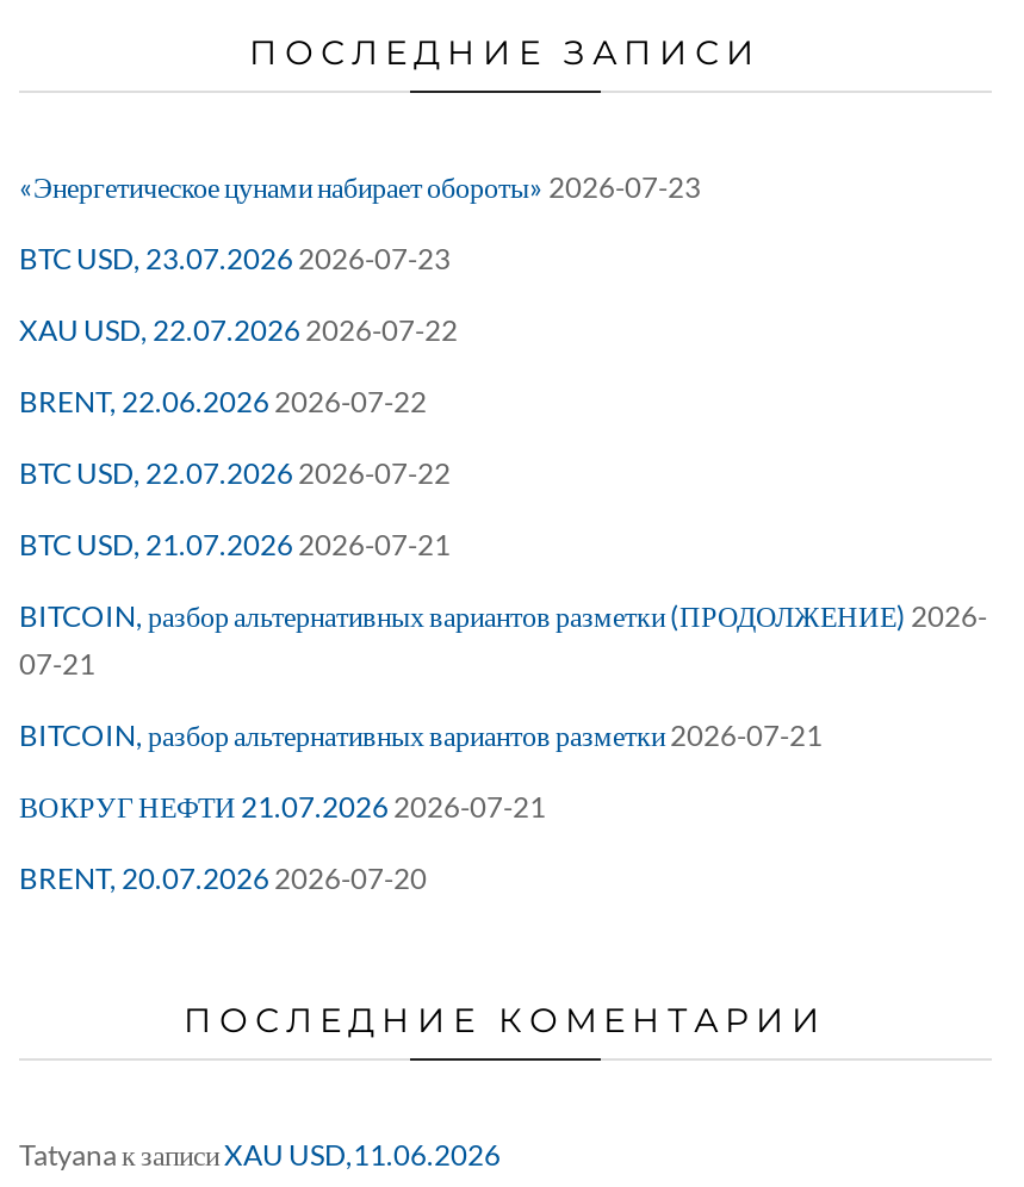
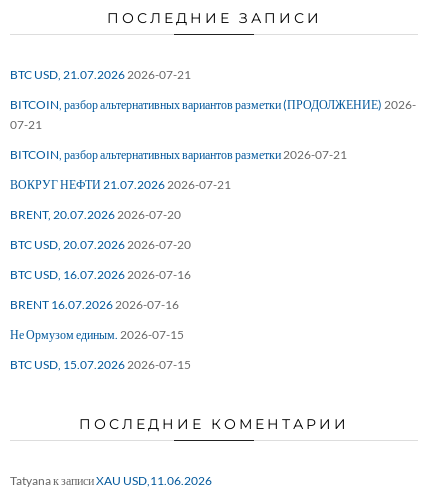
- «Энергетическое цунами набирает обороты» 2026-07-23
- BTC USD, 23.07.2026 2026-07-23
- XAU USD, 22.07.2026 2026-07-22
- BRENT, 22.06.2026 2026-07-22
- BTC USD, 22.07.2026 2026-07-22

moved up: BTC USD, 21.07.2026 2026-07-21 | BITCOIN, разбор альтернативных вариантов разметки (ПРОДОЛЖЕНИЕ) 2026- | 07-21 | BITCOIN, разбор альтернативных вариантов разметки 2026-07-21 | ВОКРУГ НЕФТИ 21.07.2026 2026-07-21 | BRENT, 20.07.2026 2026-07-20

+ BTC USD, 20.07.2026 2026-07-20
+ BTC USD, 16.07.2026 2026-07-16
+ BRENT 16.07.2026 2026-07-16
+ Не Ормузом единым. 2026-07-15
+ BTC USD, 15.07.2026 2026-07-15
